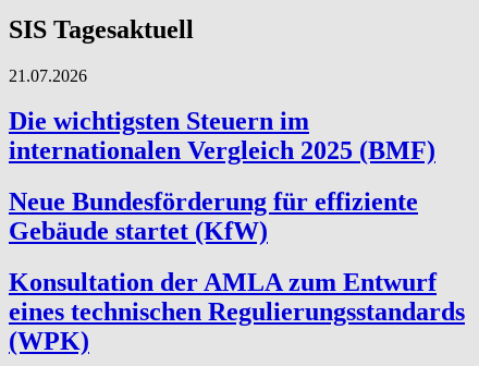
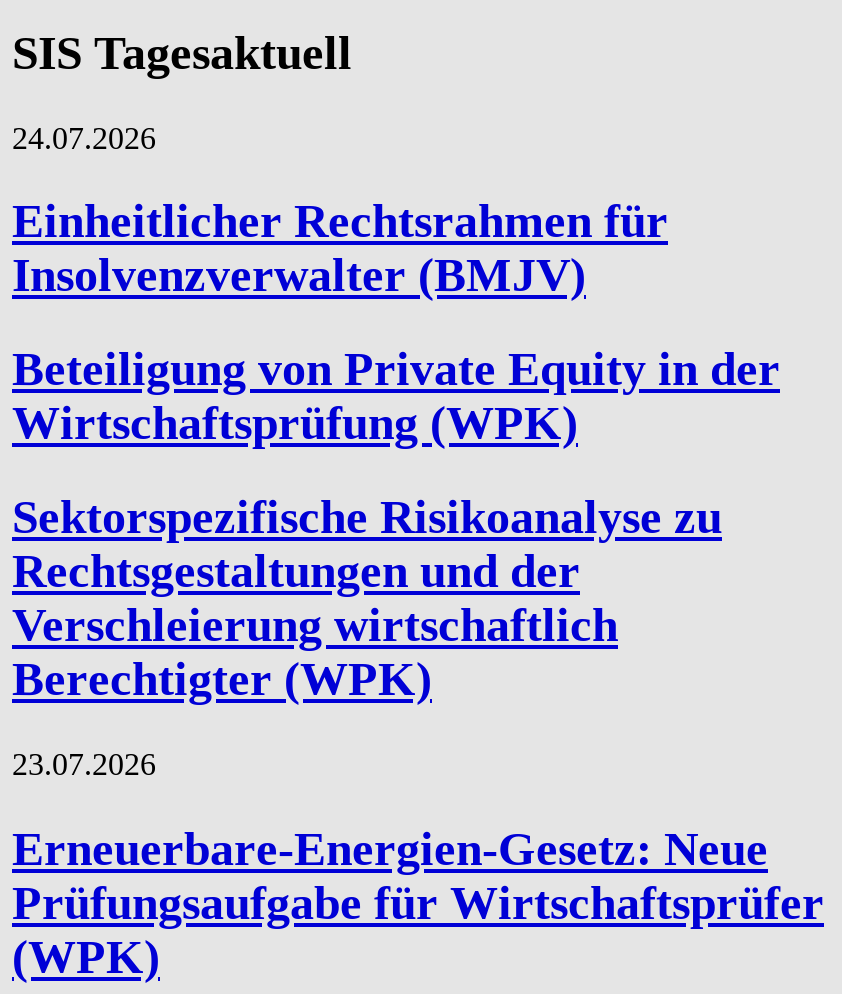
- 21.07.2026
- Die wichtigsten Steuern im
- internationalen Vergleich 2025 (BMF)
- Neue Bundesförderung für effiziente
- Gebäude startet (KfW)
- Konsultation der AMLA zum Entwurf
- eines technischen Regulierungsstandards
+ 24.07.2026
+ Einheitlicher Rechtsrahmen für
+ Insolvenzverwalter (BMJV)
+ Beteiligung von Private Equity in der
+ Wirtschaftsprüfung (WPK)
+ Sektorspezifische Risikoanalyse zu
+ Rechtsgestaltungen und der
+ Verschleierung wirtschaftlich
+ Berechtigter (WPK)
+ 23.07.2026
+ Erneuerbare-Energien-Gesetz: Neue
+ Prüfungsaufgabe für Wirtschaftsprüfer
